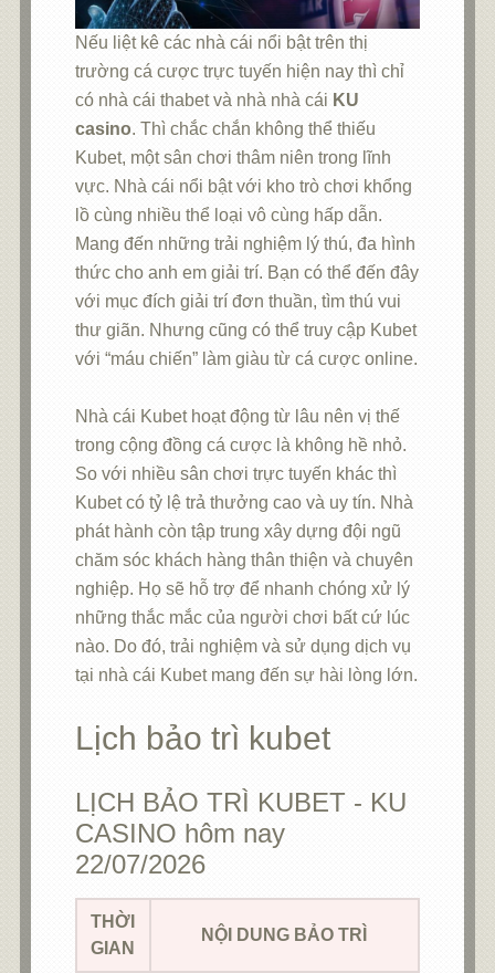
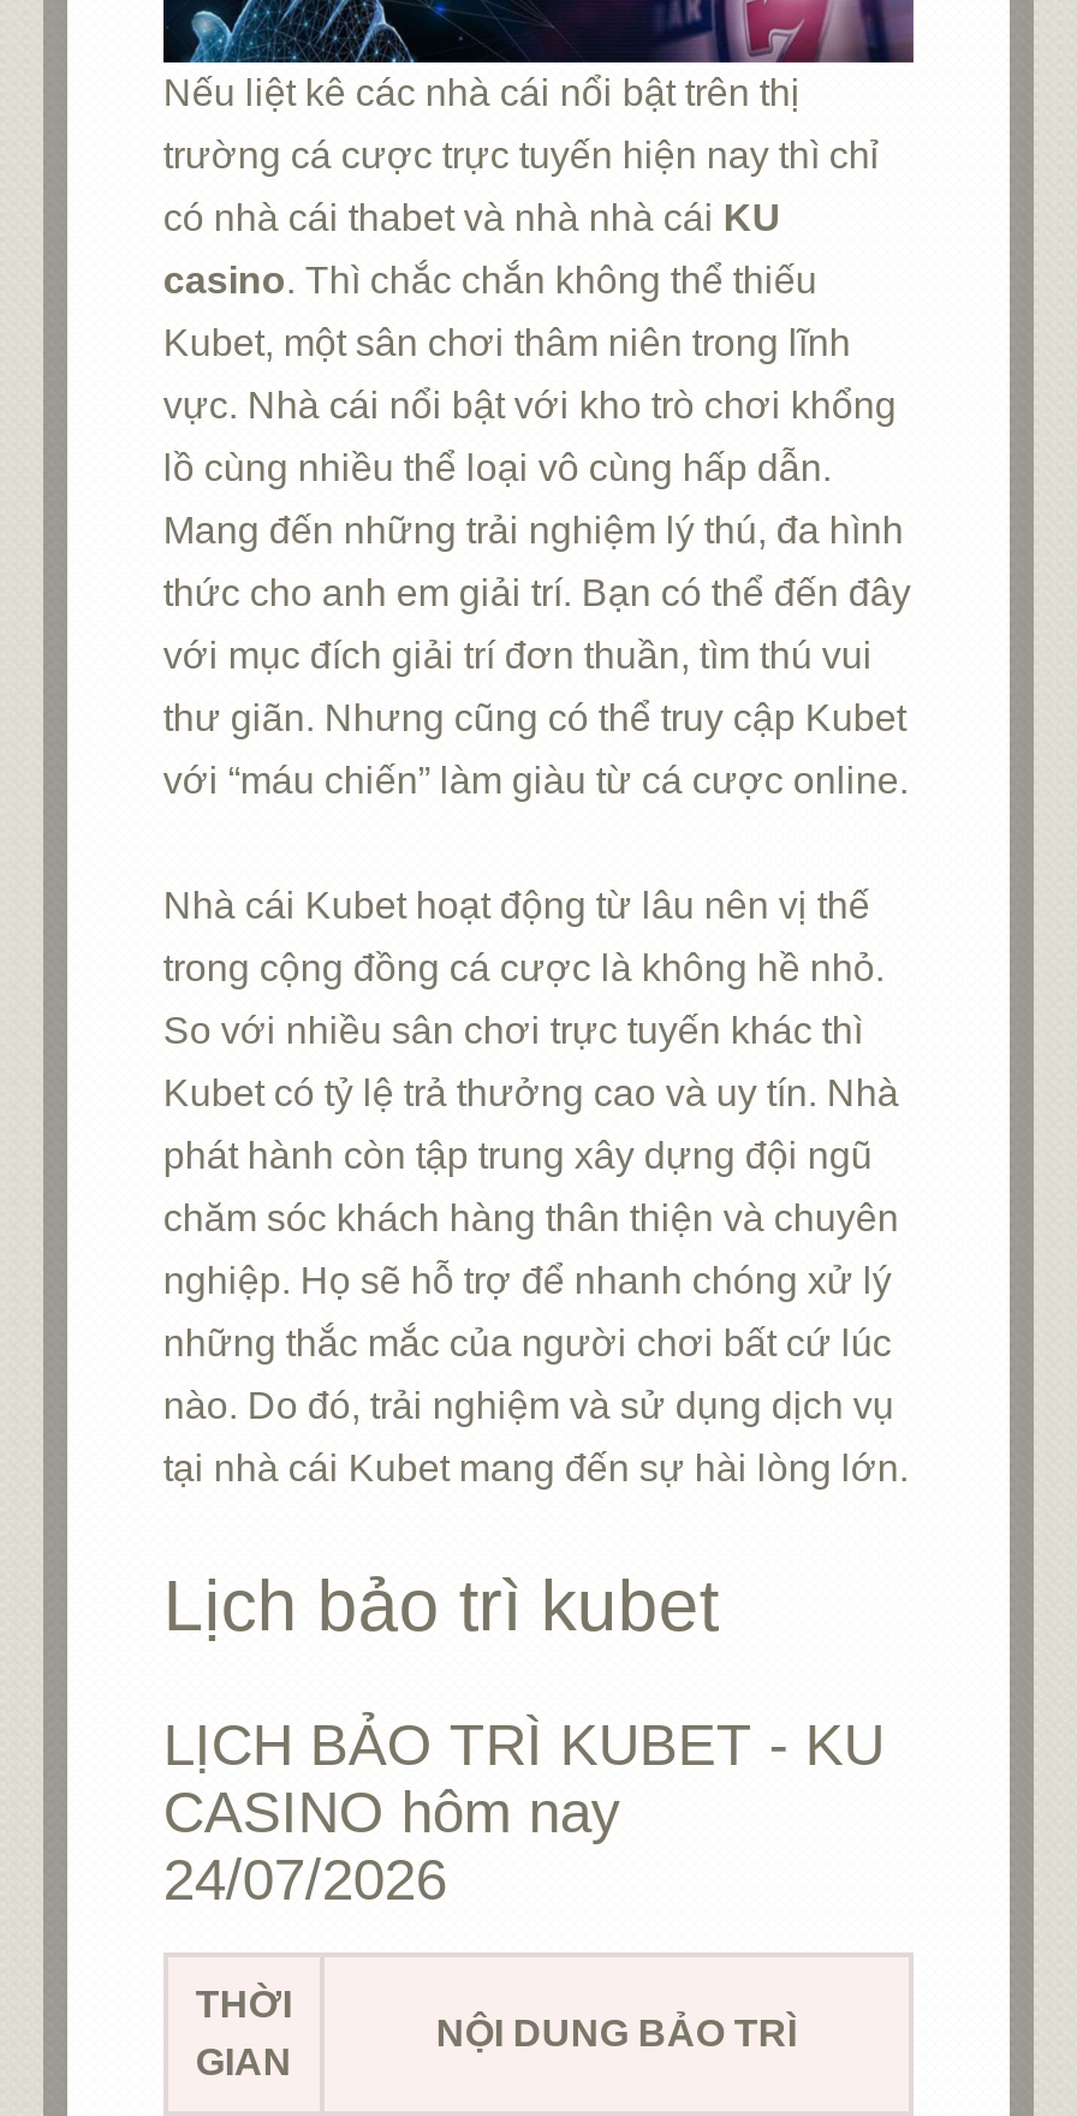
- 22/07/2026
+ 24/07/2026
